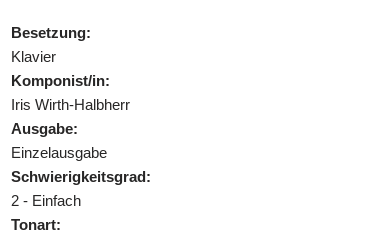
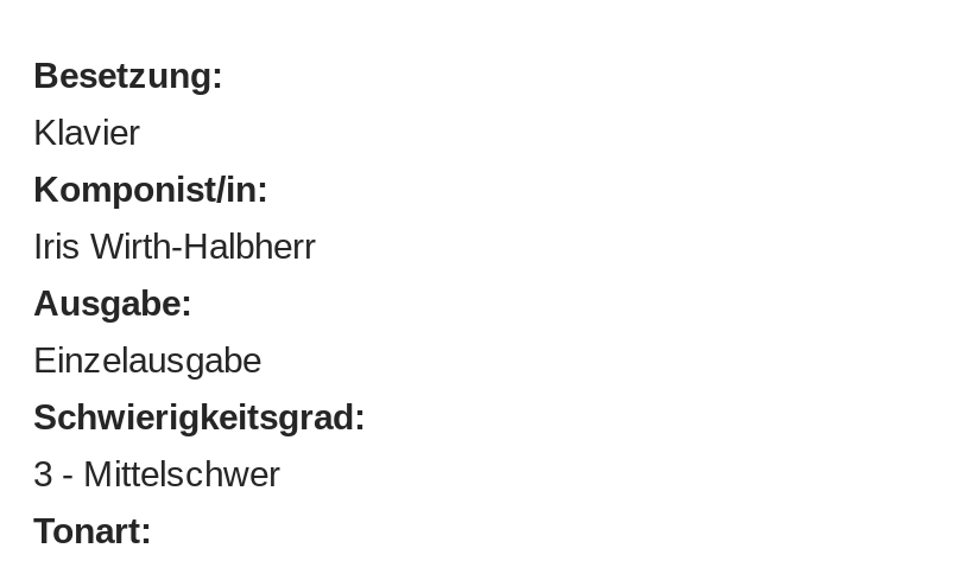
- 2 - Einfach
+ 3 - Mittelschwer
